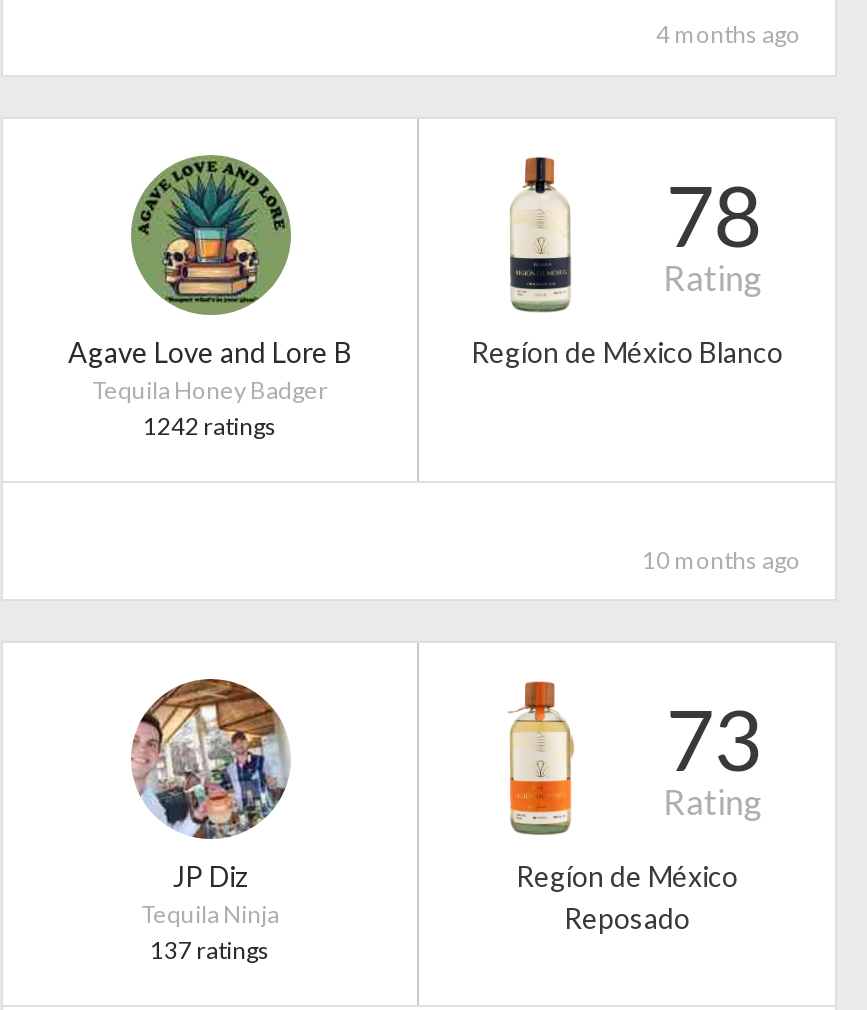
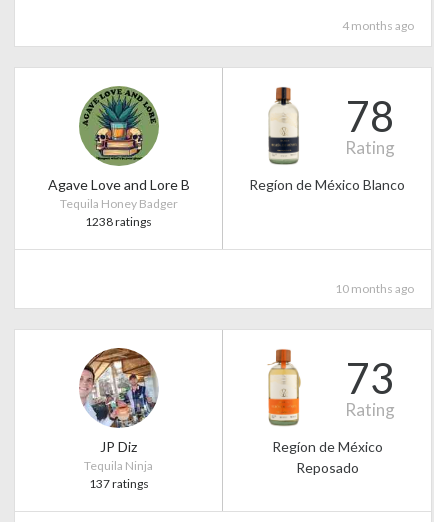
- 1242 ratings
+ 1238 ratings
